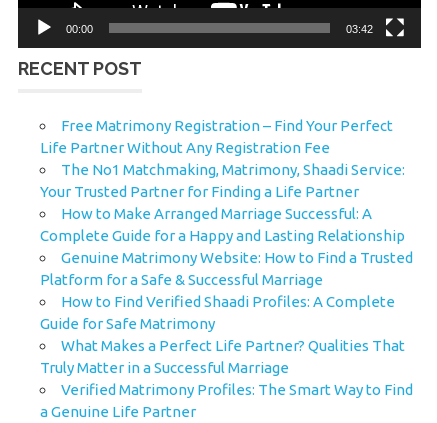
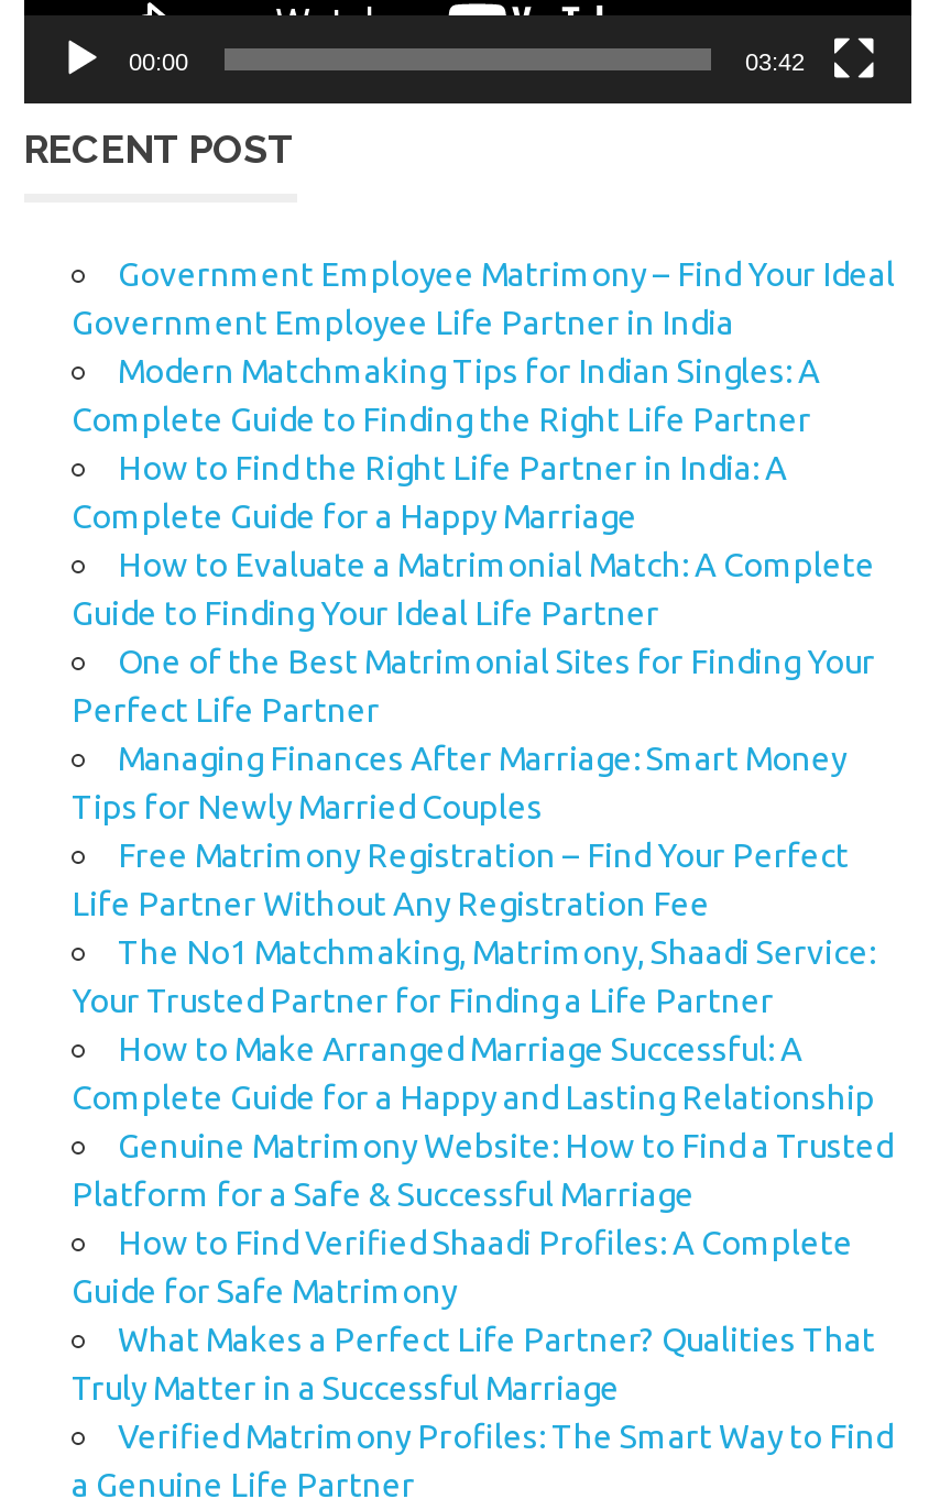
+ Government Employee Matrimony – Find Your Ideal
+ Government Employee Life Partner in India
+ Modern Matchmaking Tips for Indian Singles: A
+ Complete Guide to Finding the Right Life Partner
+ How to Find the Right Life Partner in India: A
+ Complete Guide for a Happy Marriage
+ How to Evaluate a Matrimonial Match: A Complete
+ Guide to Finding Your Ideal Life Partner
+ One of the Best Matrimonial Sites for Finding Your
+ Perfect Life Partner
+ Managing Finances After Marriage: Smart Money
+ Tips for Newly Married Couples
